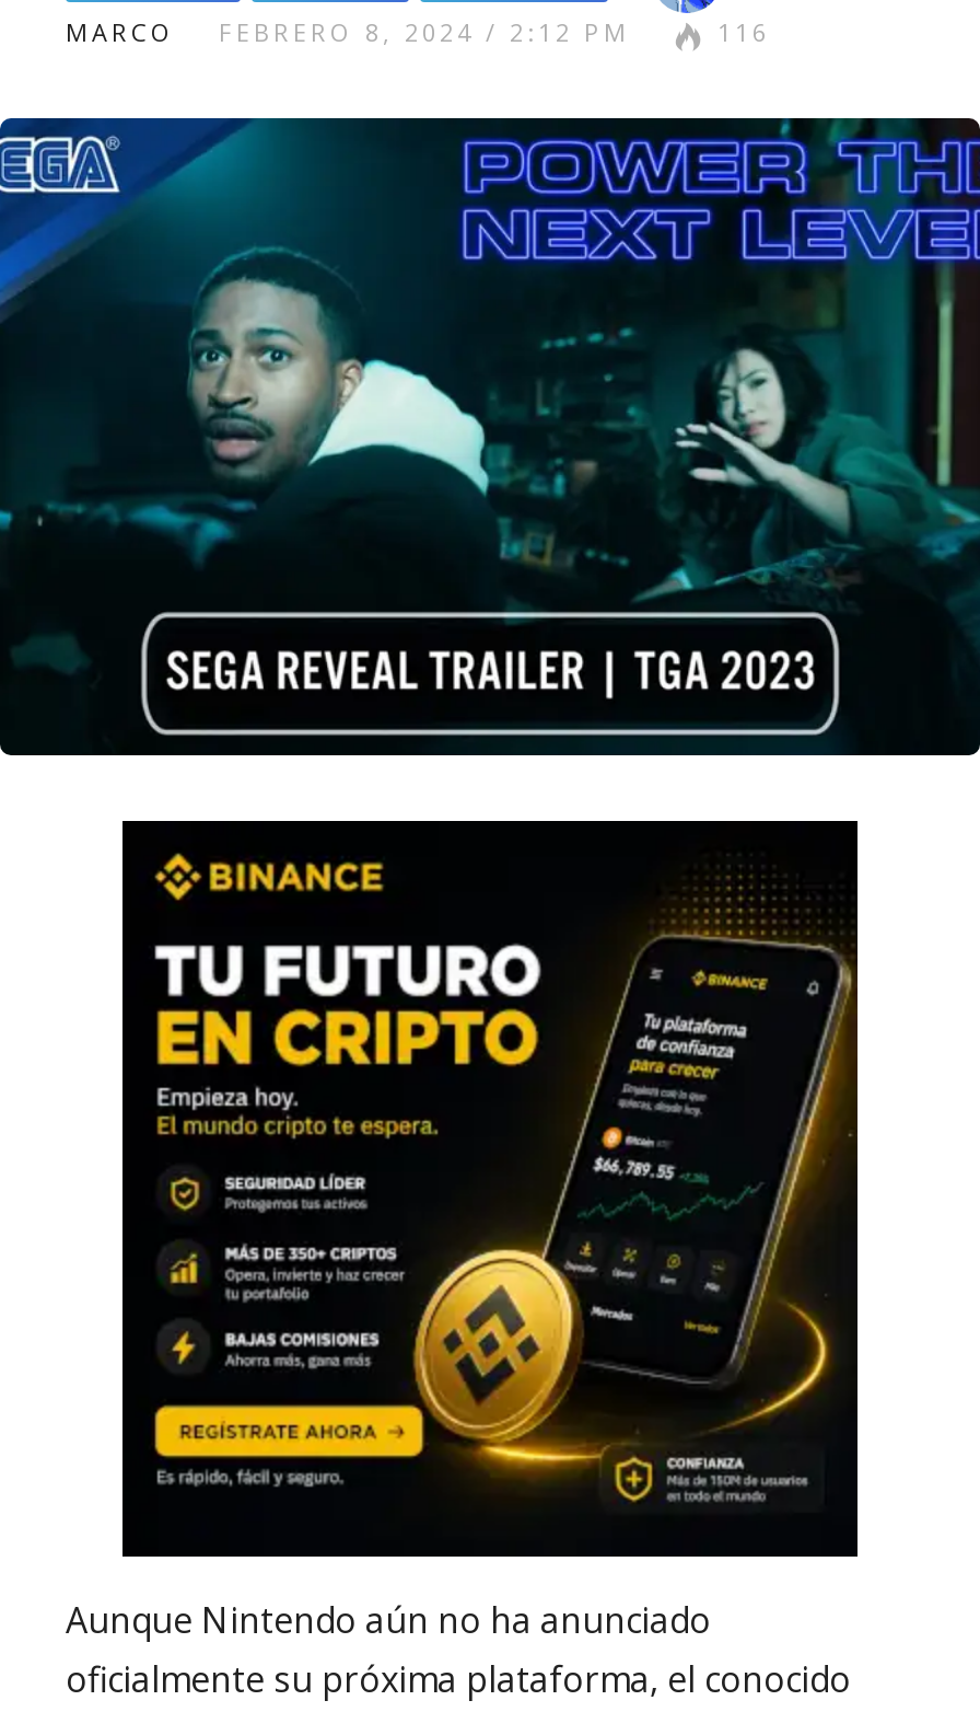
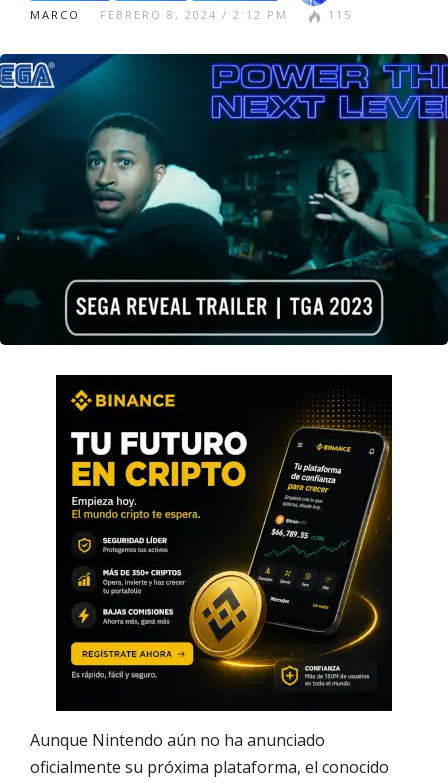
- 116
+ 115
